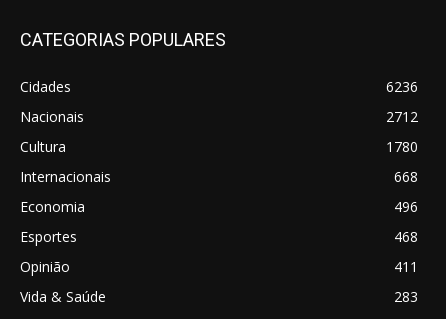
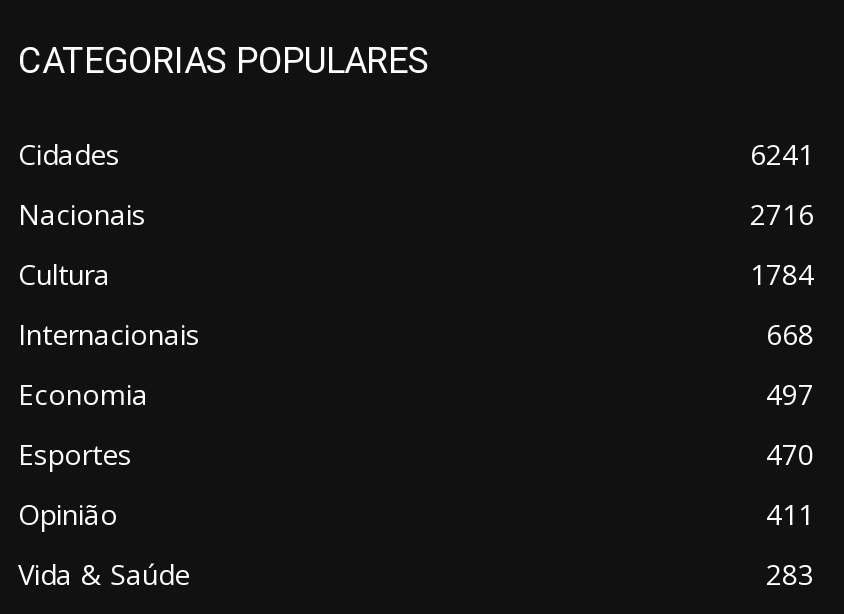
- 6236
+ 6241

- 2712
+ 2716

- 1780
+ 1784

- 496
+ 497

- 468
+ 470
